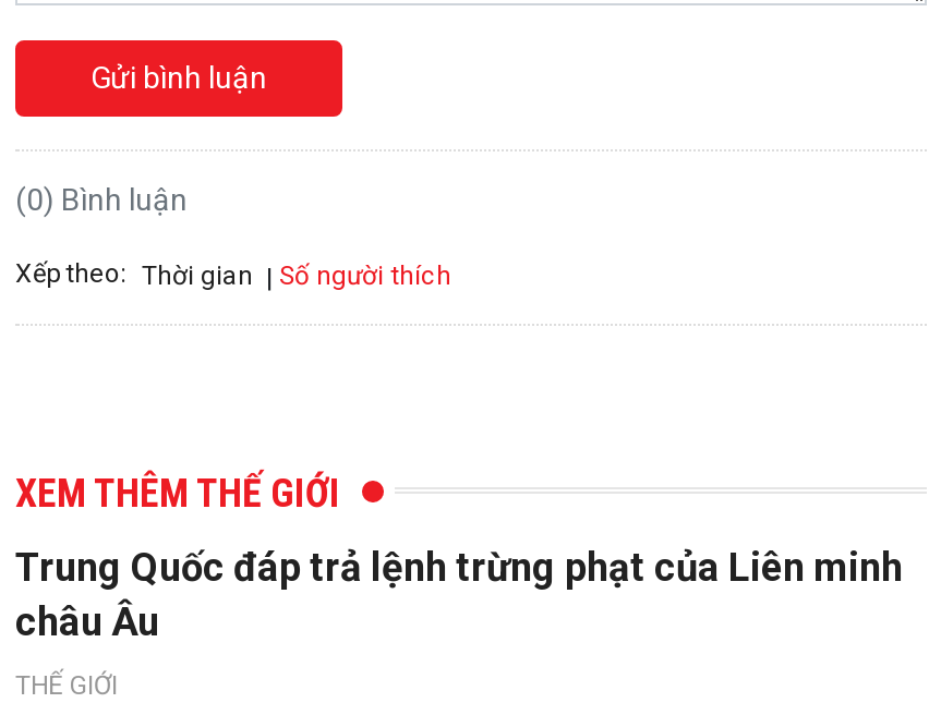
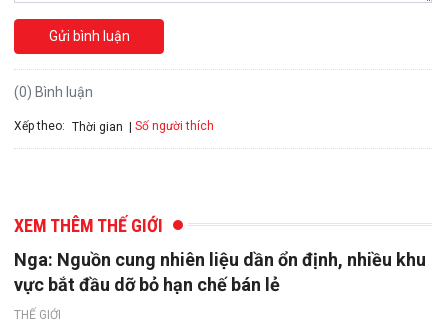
- Trung Quốc đáp trả lệnh trừng phạt của Liên minh
- châu Âu
+ Nga: Nguồn cung nhiên liệu dần ổn định, nhiều khu
+ vực bắt đầu dỡ bỏ hạn chế bán lẻ
